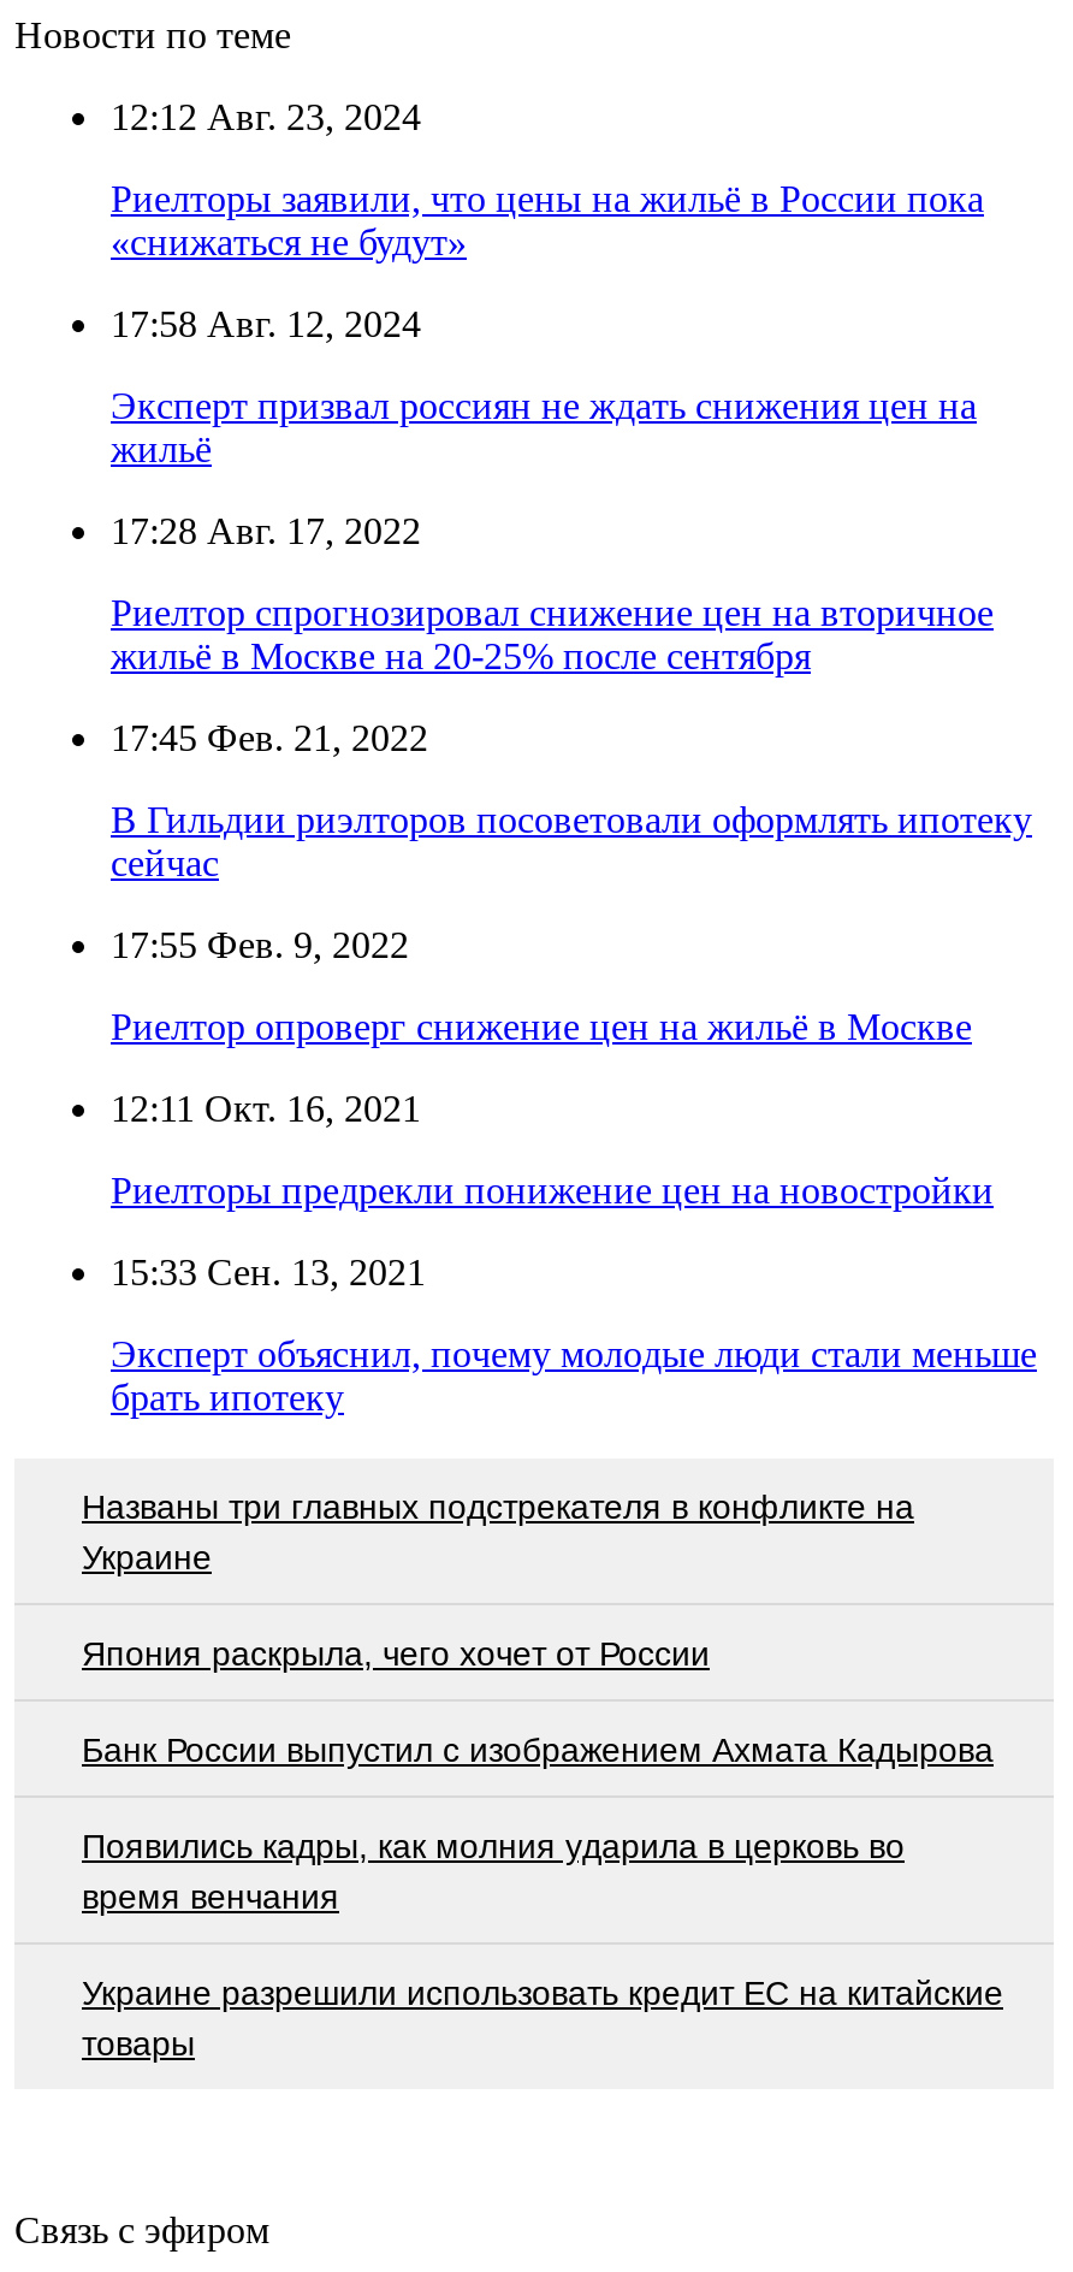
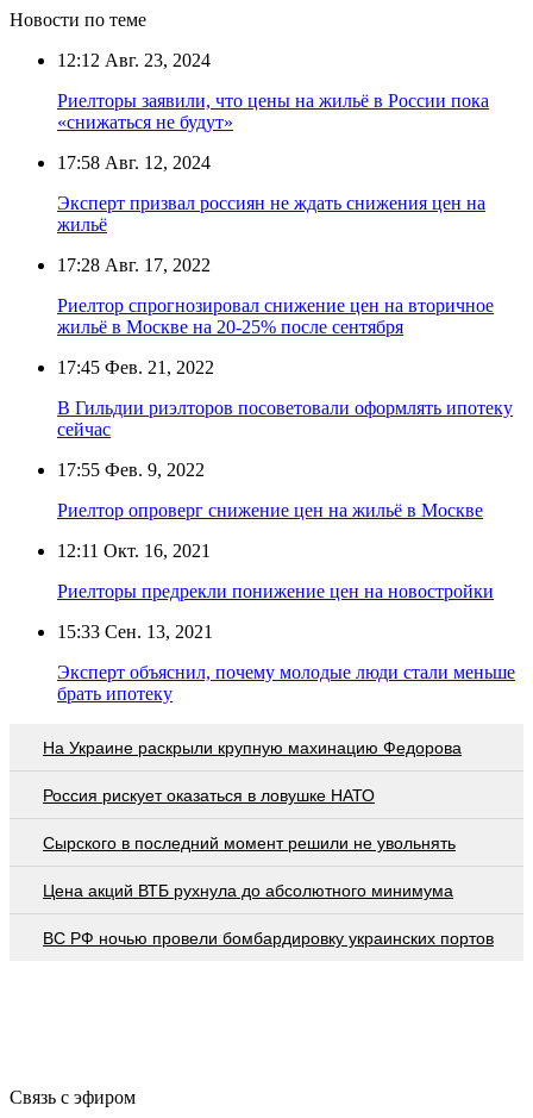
- Названы три главных подстрекателя в конфликте на
- Украине
+ На Украине раскрыли крупную махинацию Федорова

- Япония раскрыла, чего хочет от России
+ Россия рискует оказаться в ловушке НАТО

- Банк России выпустил c изображением Ахмата Кадырова
+ Сырского в последний момент решили не увольнять

- Появились кадры, как молния ударила в церковь во
- время венчания
+ Цена акций ВТБ рухнула до абсолютного минимума

- Украине разрешили использовать кредит ЕС на китайские
- товары
+ ВС РФ ночью провели бомбардировку украинских портов
